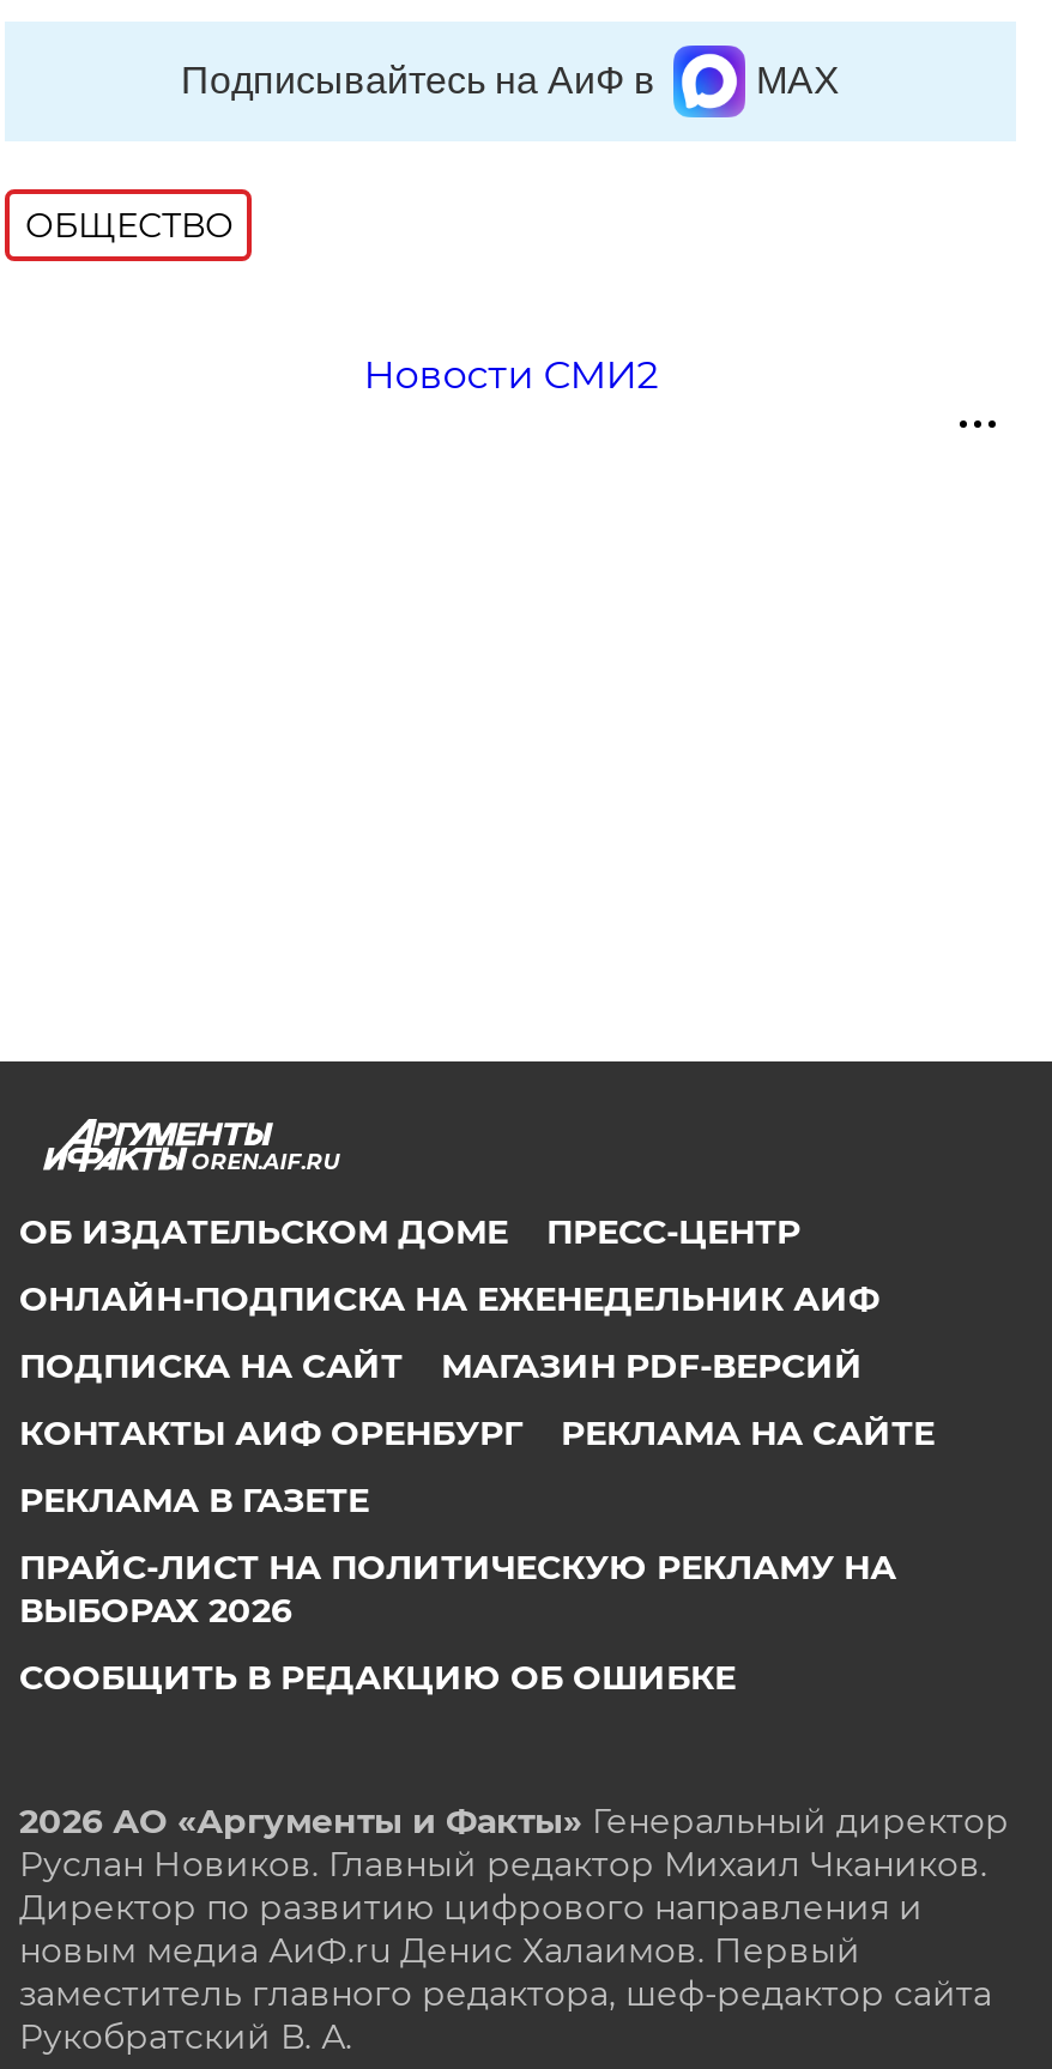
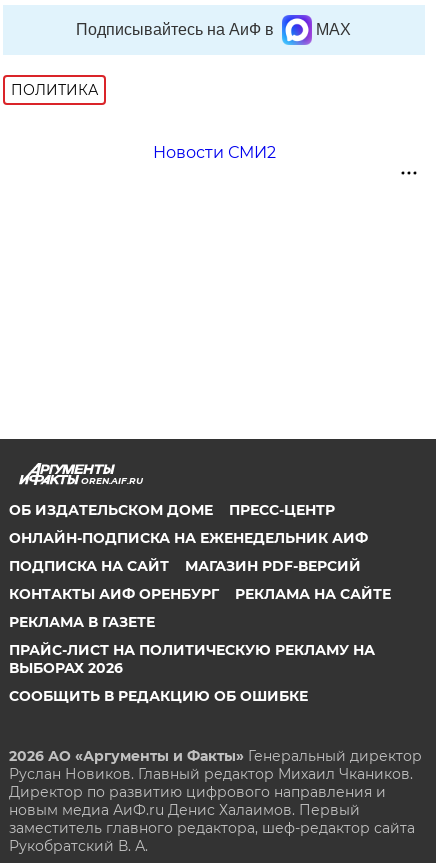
- ОБЩЕСТВО
+ ПОЛИТИКА
